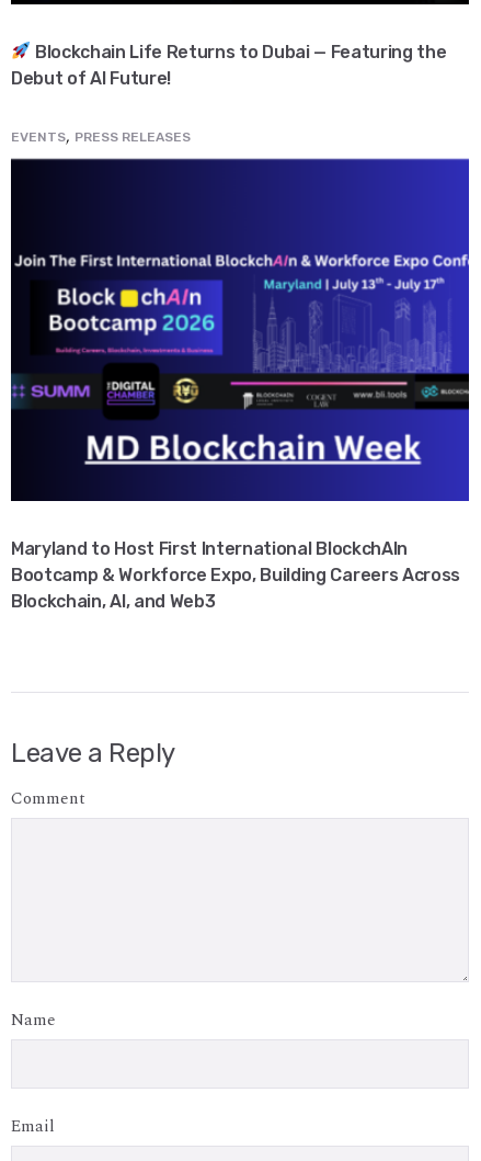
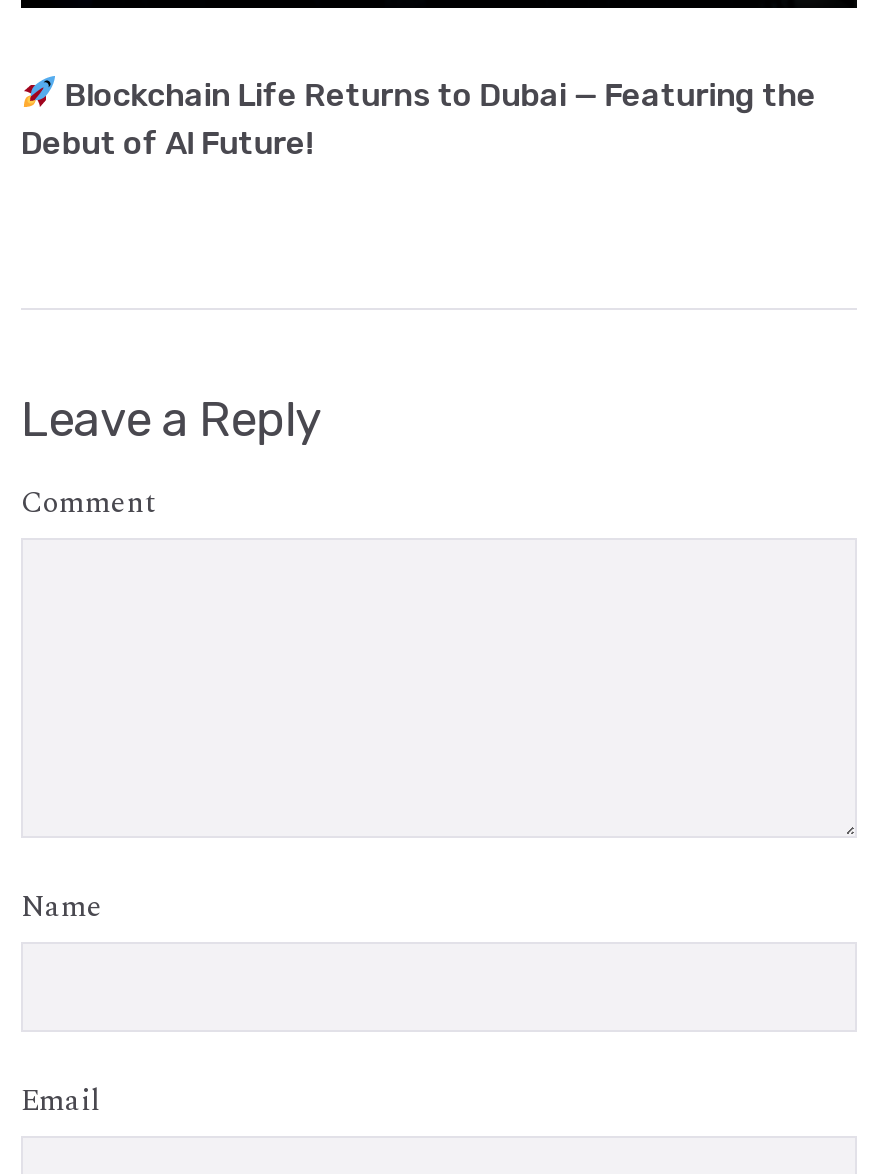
- EVENTS, PRESS RELEASES

- [image]
- Maryland to Host First International BlockchAIn
- Bootcamp & Workforce Expo, Building Careers Across
- Blockchain, AI, and Web3
